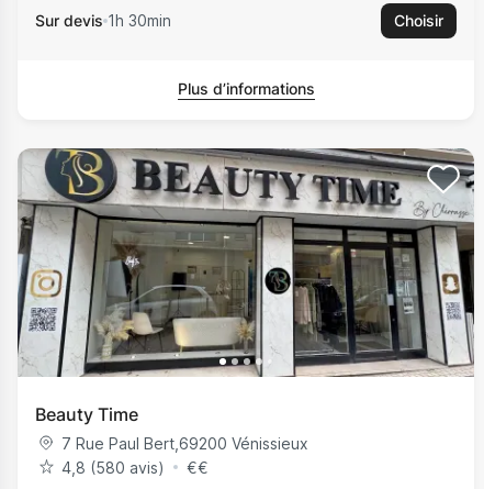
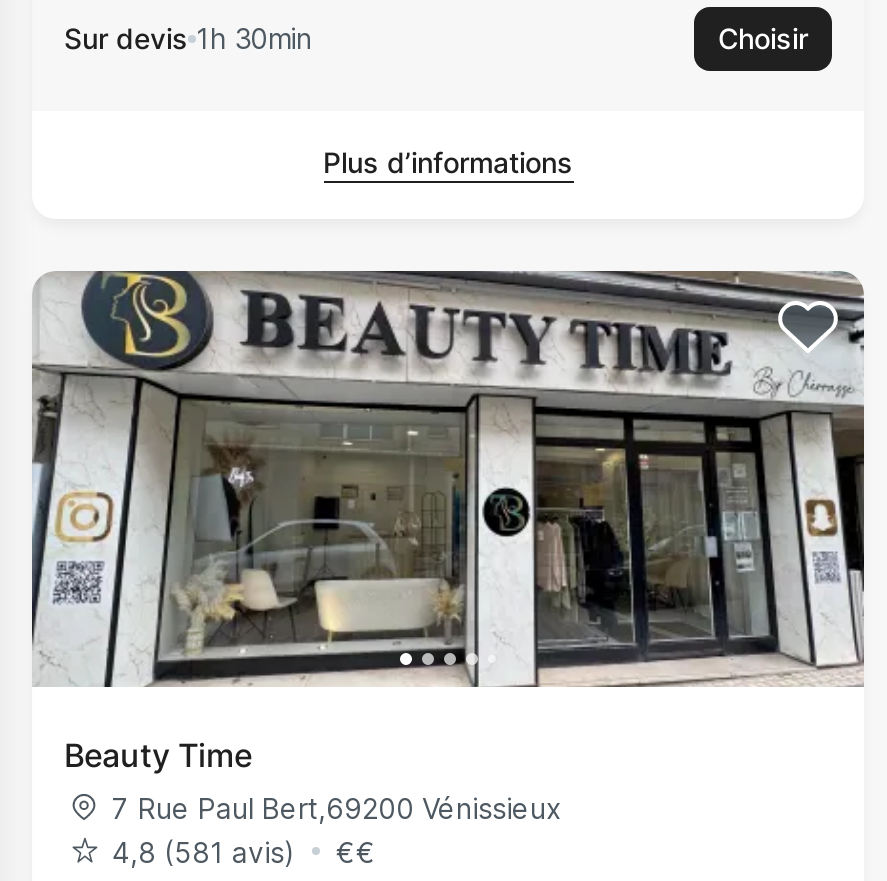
- 4,8 (580 avis)
+ 4,8 (581 avis)
